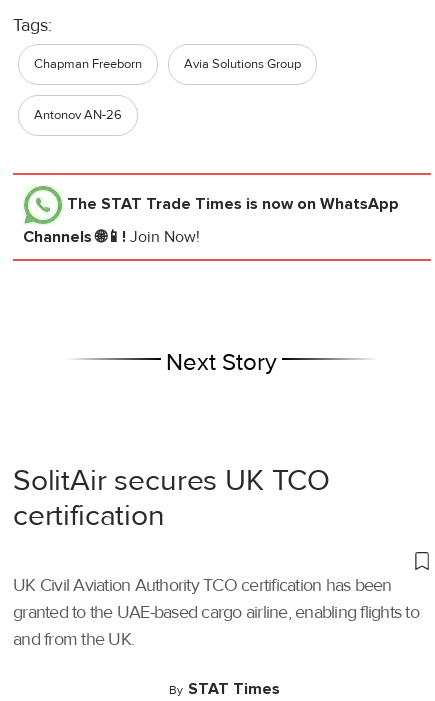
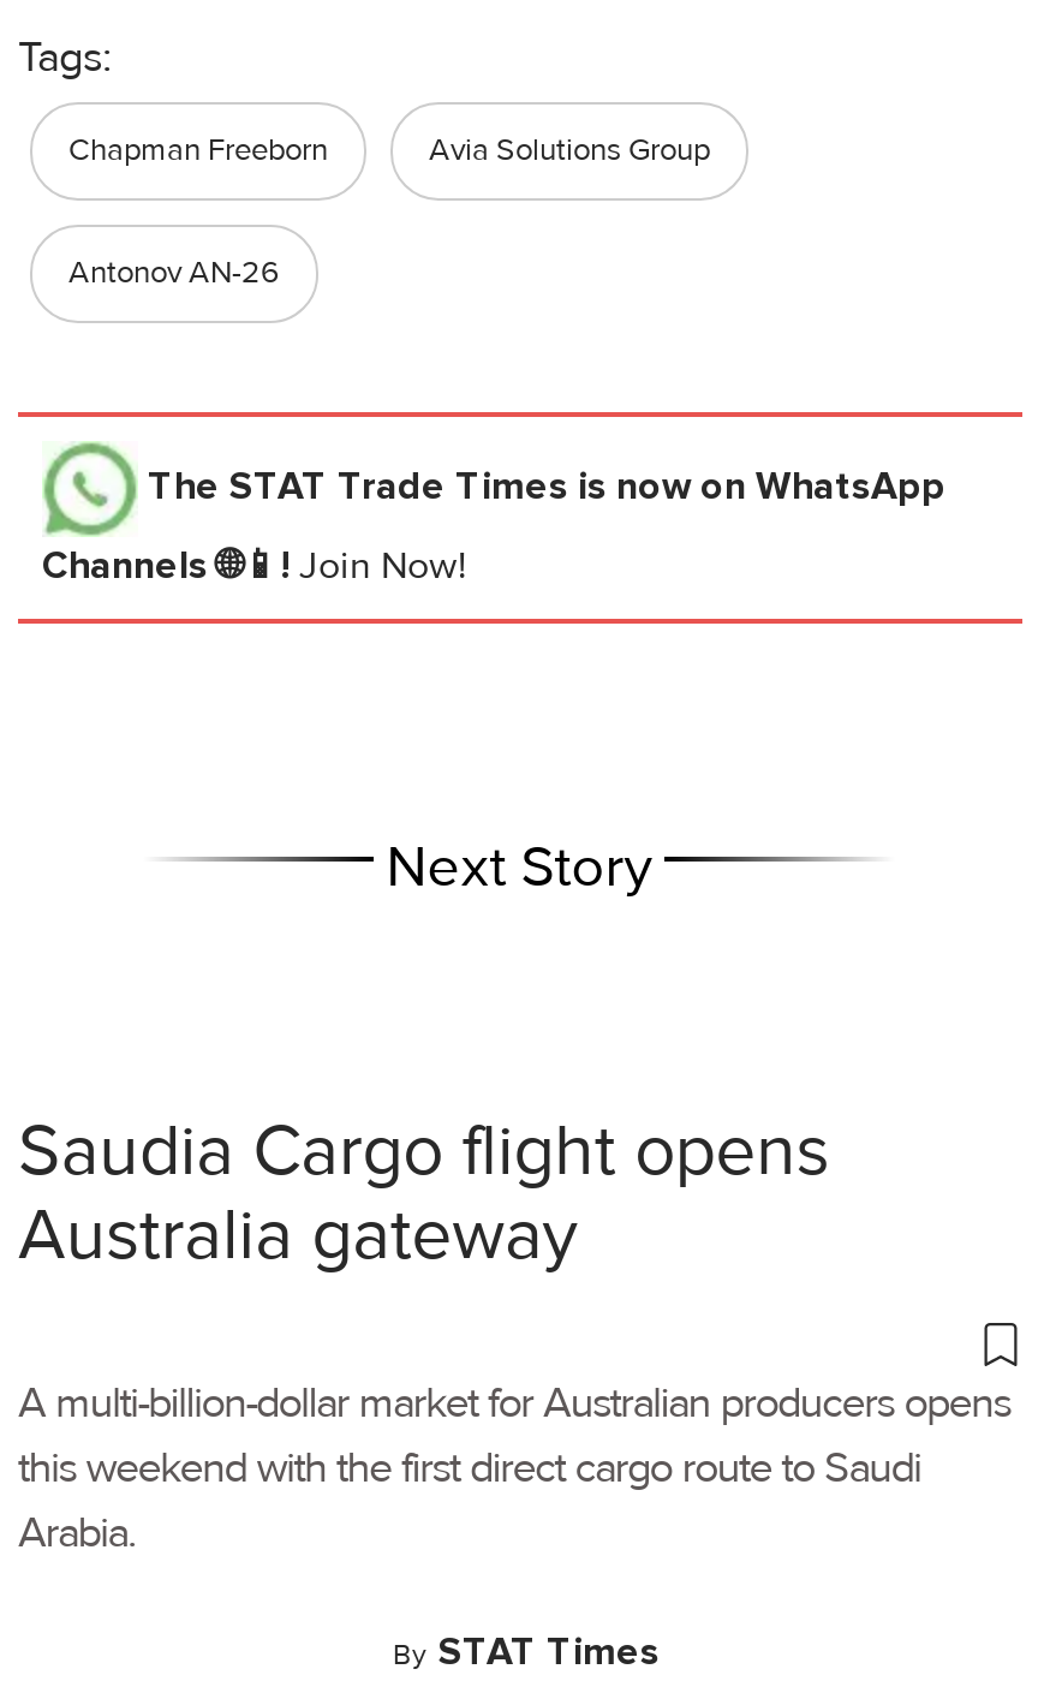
- SolitAir secures UK TCO
- certification
+ Saudia Cargo flight opens
+ Australia gateway

- UK Civil Aviation Authority TCO certification has been
- granted to the UAE-based cargo airline, enabling flights to
- and from the UK.
+ A multi-billion-dollar market for Australian producers opens
+ this weekend with the first direct cargo route to Saudi
+ Arabia.
